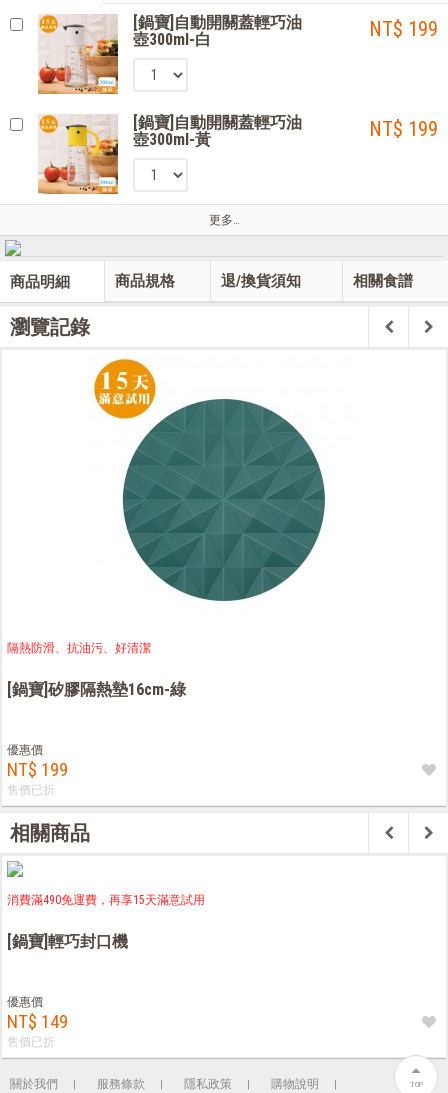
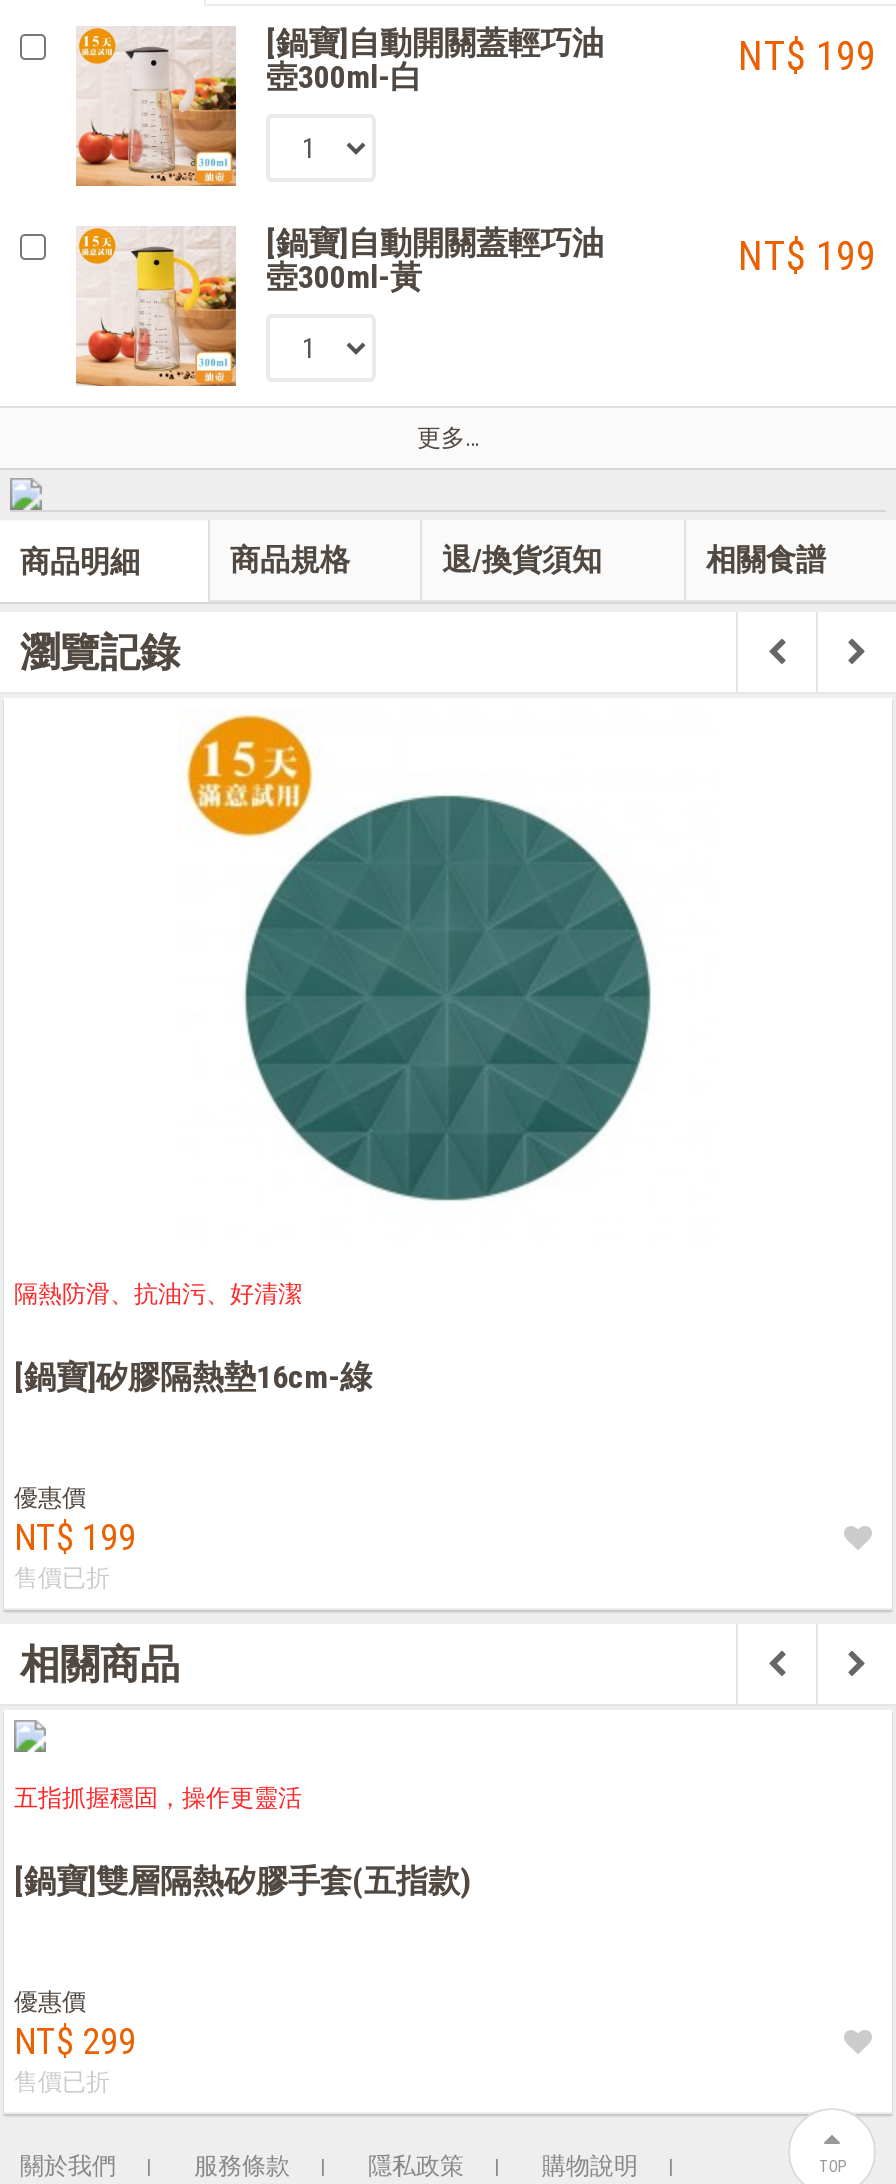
- 消費滿490免運費，再享15天滿意試用
+ 五指抓握穩固，操作更靈活

- [鍋寶]輕巧封口機
+ [鍋寶]雙層隔熱矽膠手套(五指款)

- NT$ 149
+ NT$ 299
